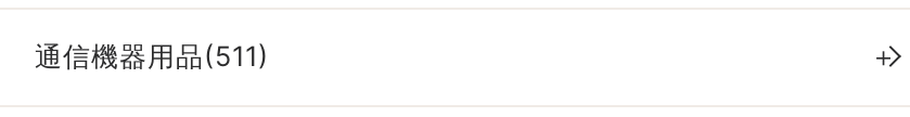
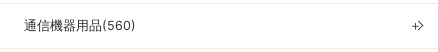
- 通信機器用品(511)
+ 通信機器用品(560)
